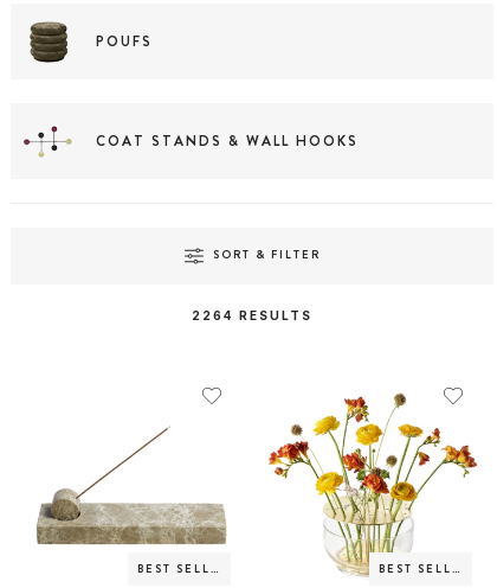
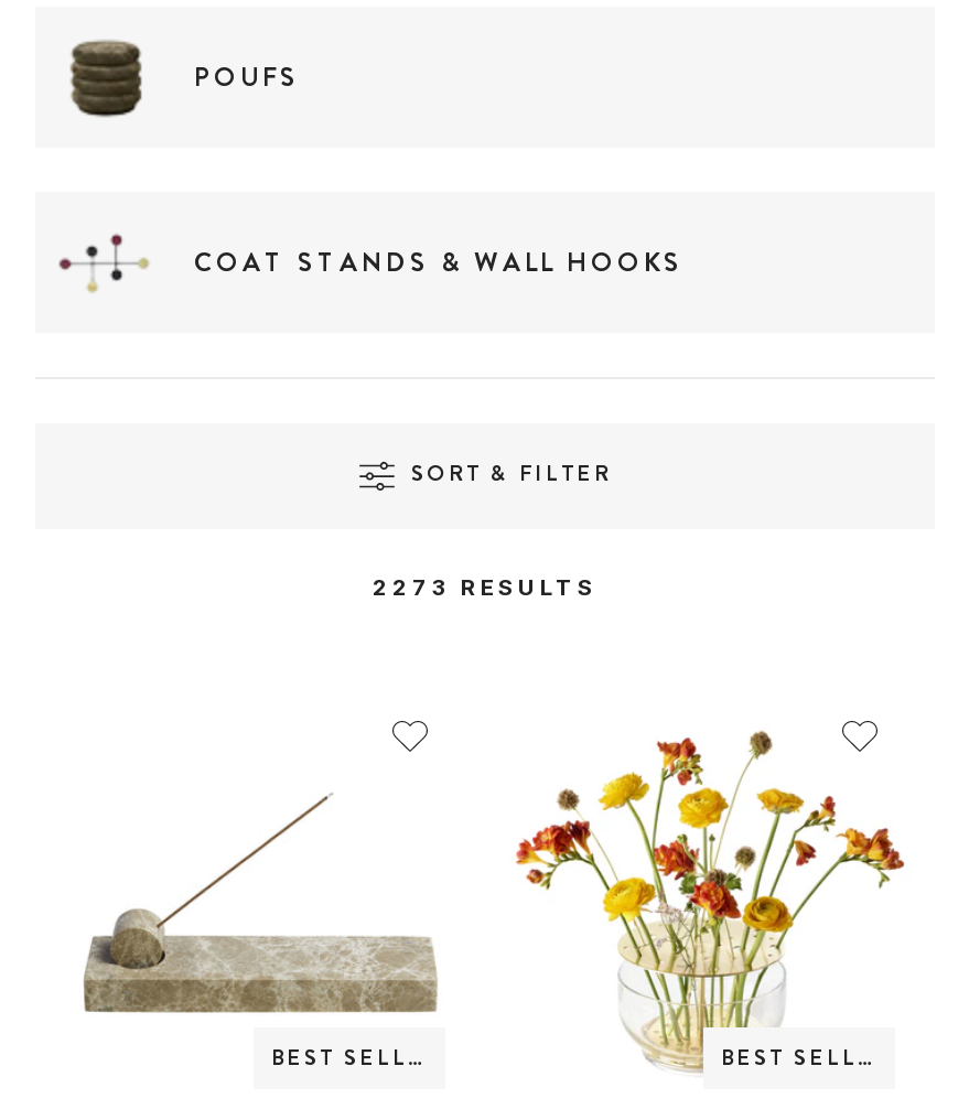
- 2264 RESULTS
+ 2273 RESULTS
